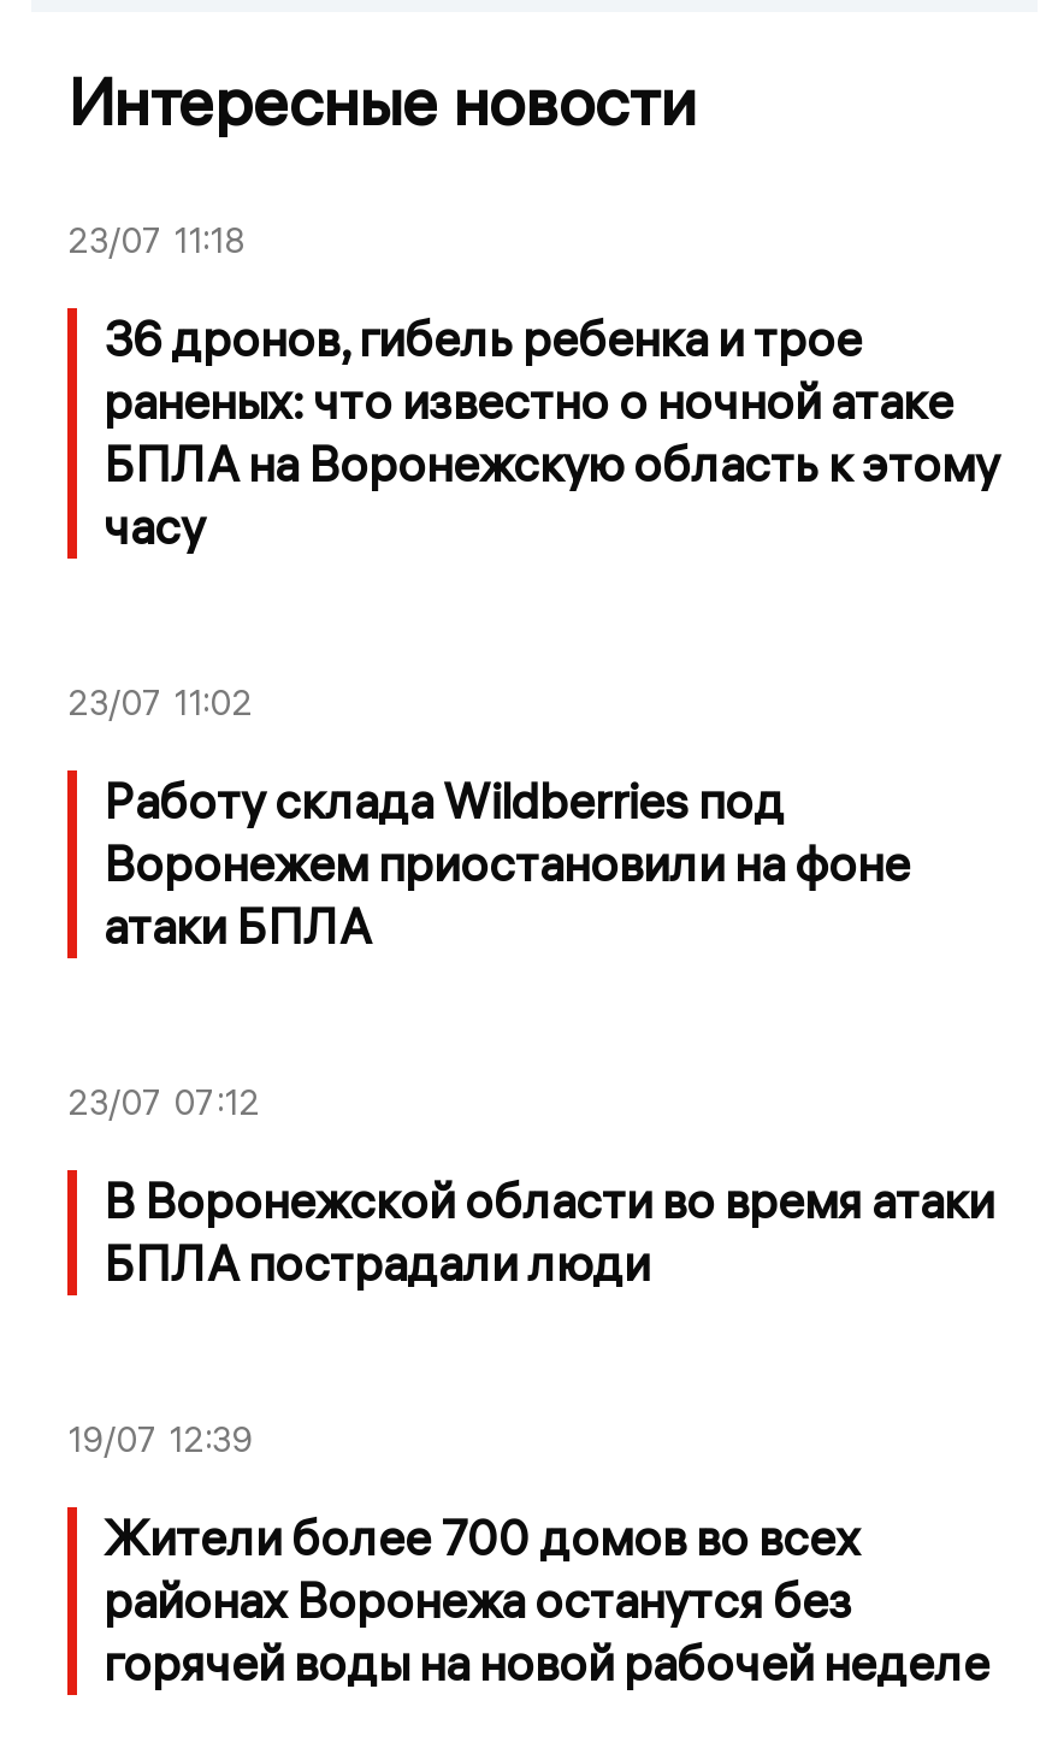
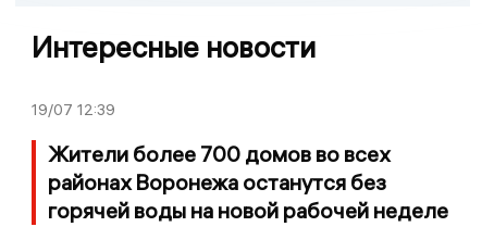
- 23/07 11:18
- 36 дронов, гибель ребенка и трое
- раненых: что известно о ночной атаке
- БПЛА на Воронежскую область к этому
- часу
- 23/07 11:02
- Работу склада Wildberries под
- Воронежем приостановили на фоне
- атаки БПЛА
- 23/07 07:12
- В Воронежской области во время атаки
- БПЛА пострадали люди
